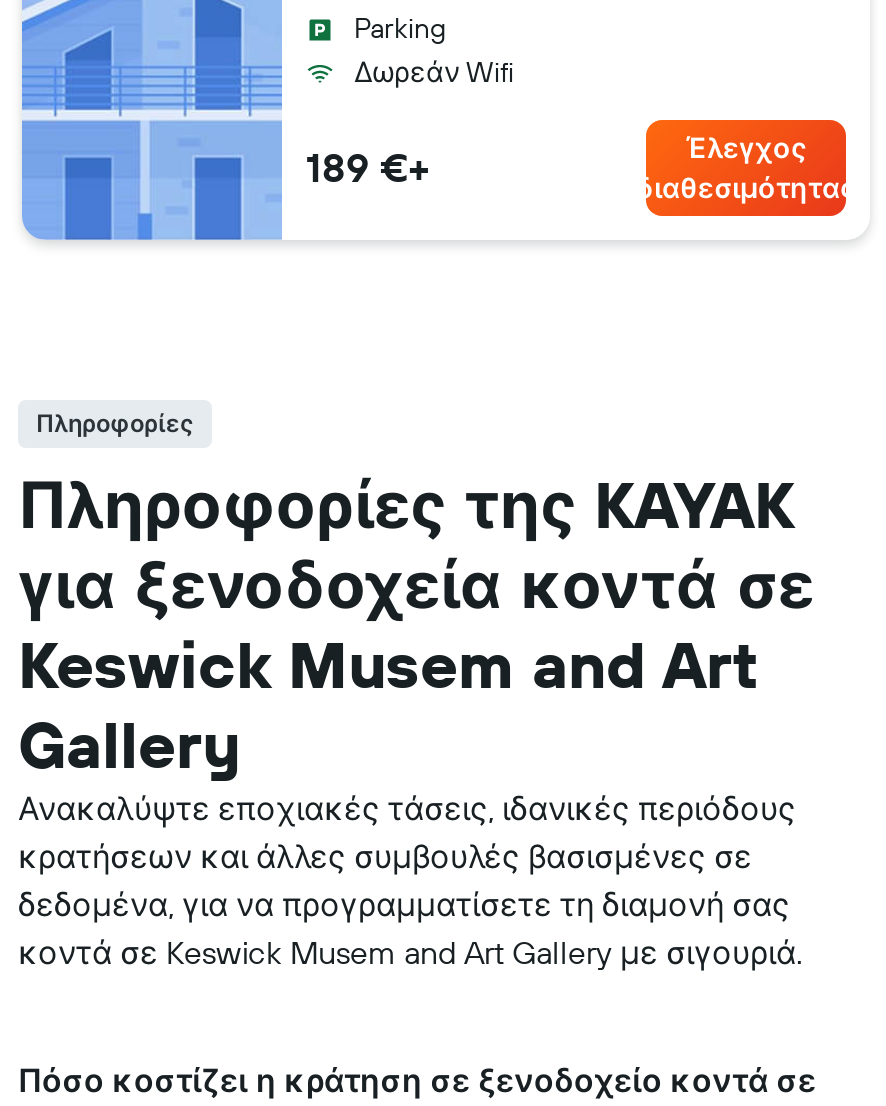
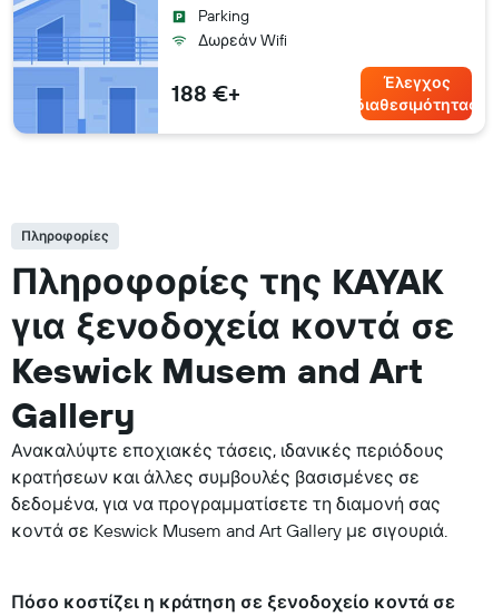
- 189 €+
+ 188 €+
